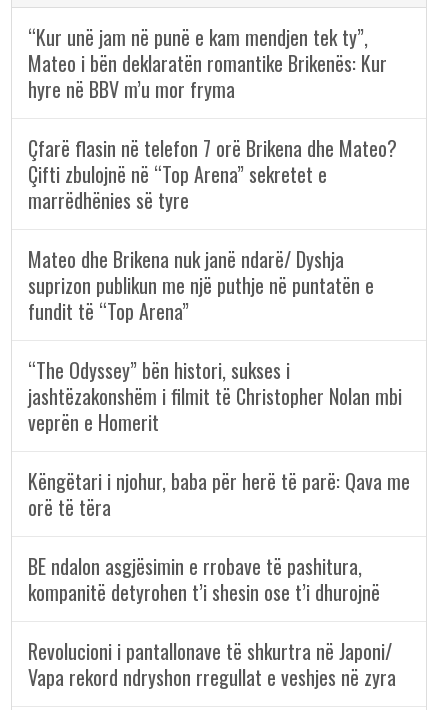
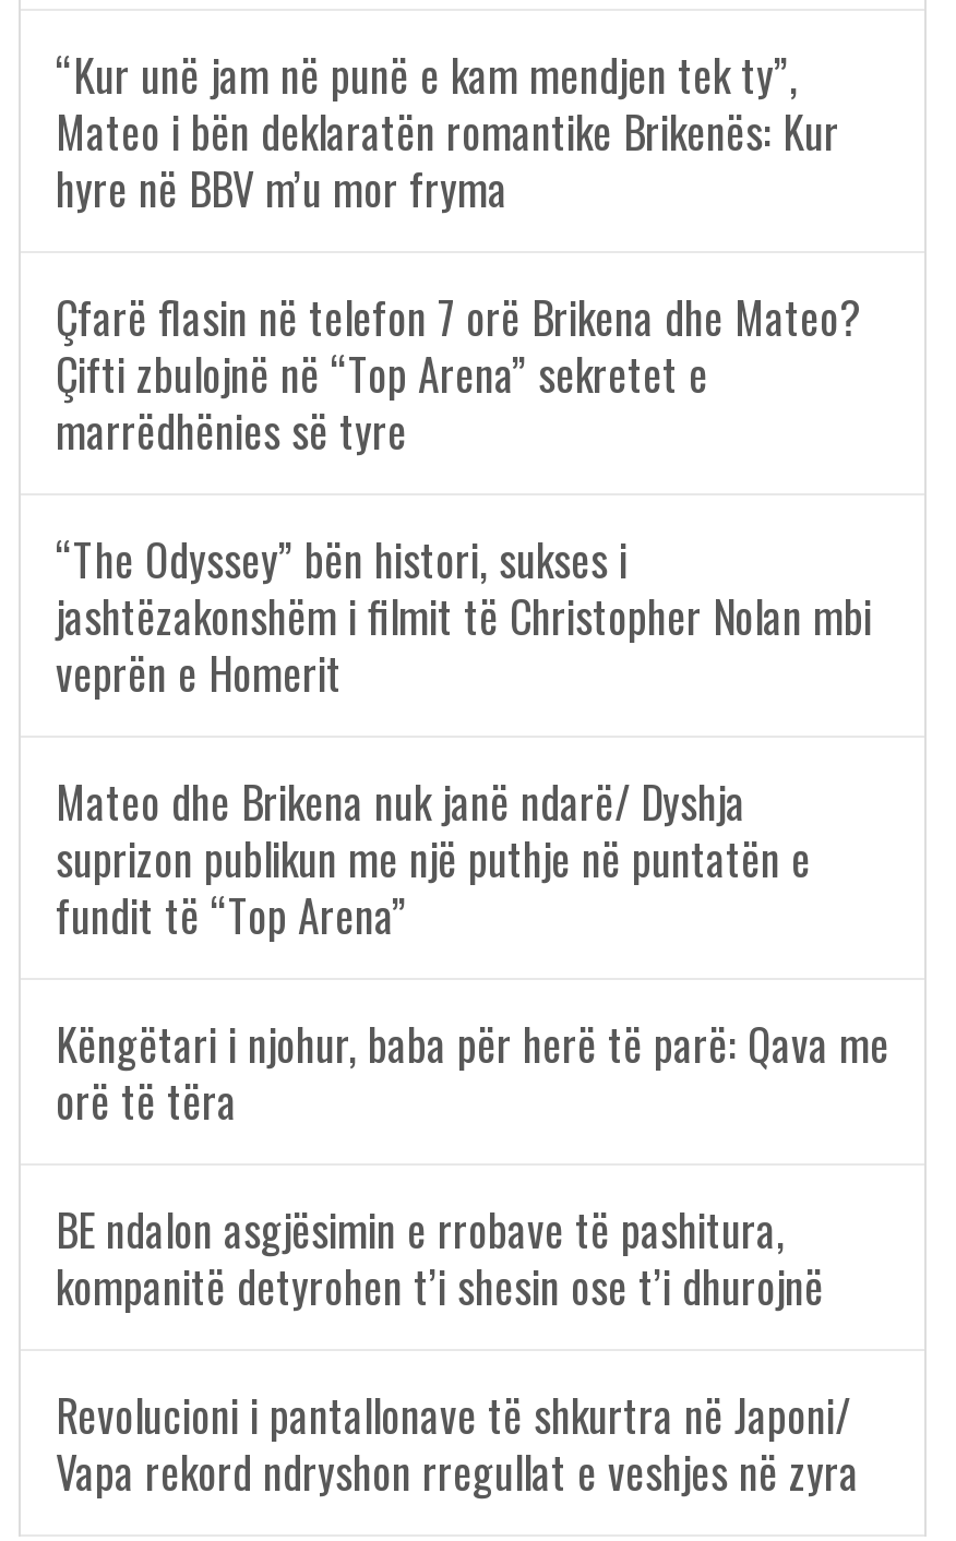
moved down: Mateo dhe Brikena nuk janë ndarë/ Dyshja | suprizon publikun me një puthje në puntatën e | fundit të “Top Arena”

moved up: “The Odyssey” bën histori, sukses i | jashtëzakonshëm i filmit të Christopher Nolan mbi | veprën e Homerit
